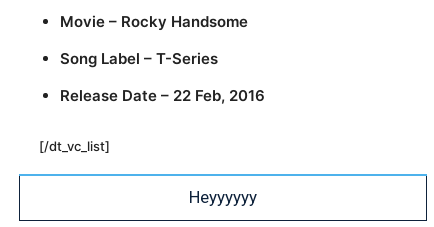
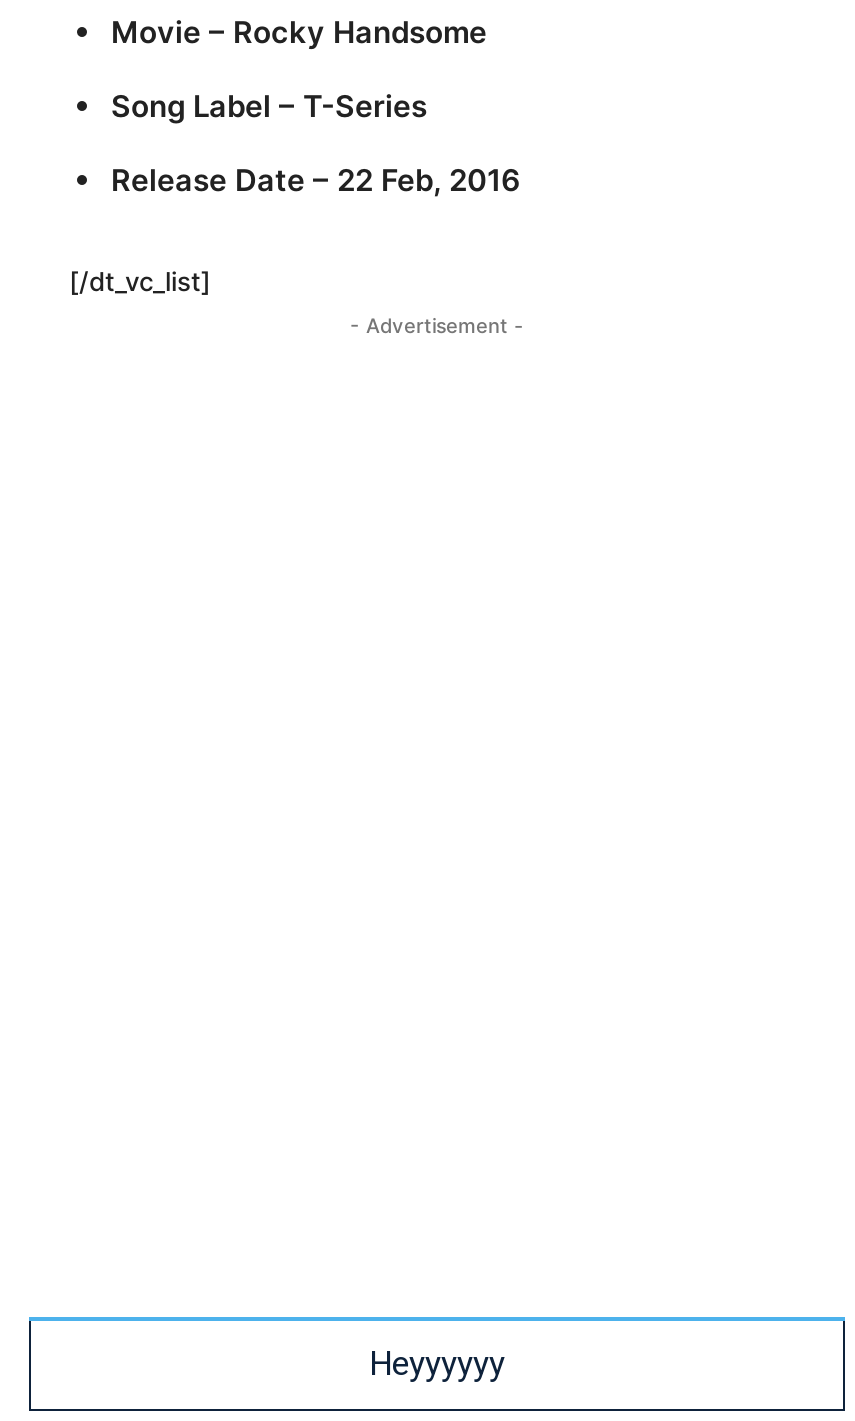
+ - Advertisement -
